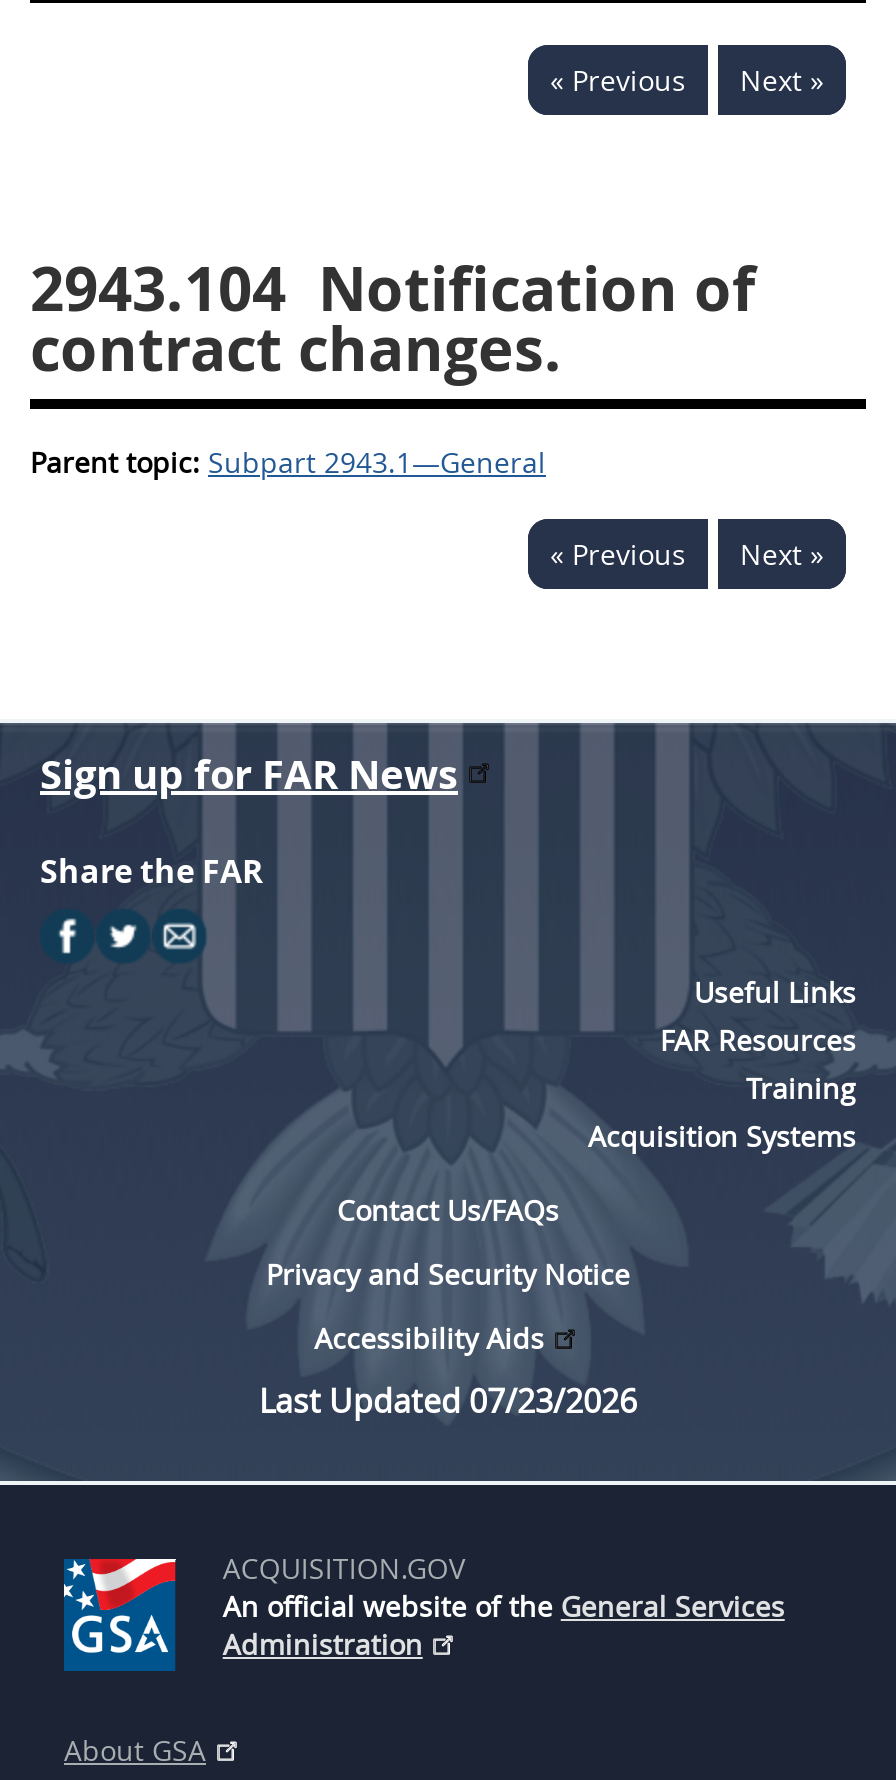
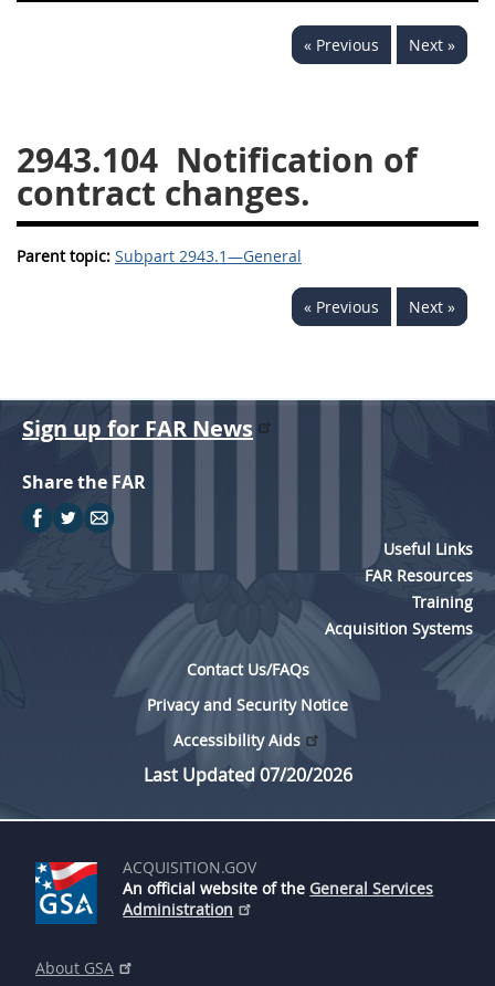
- Last Updated 07/23/2026
+ Last Updated 07/20/2026
